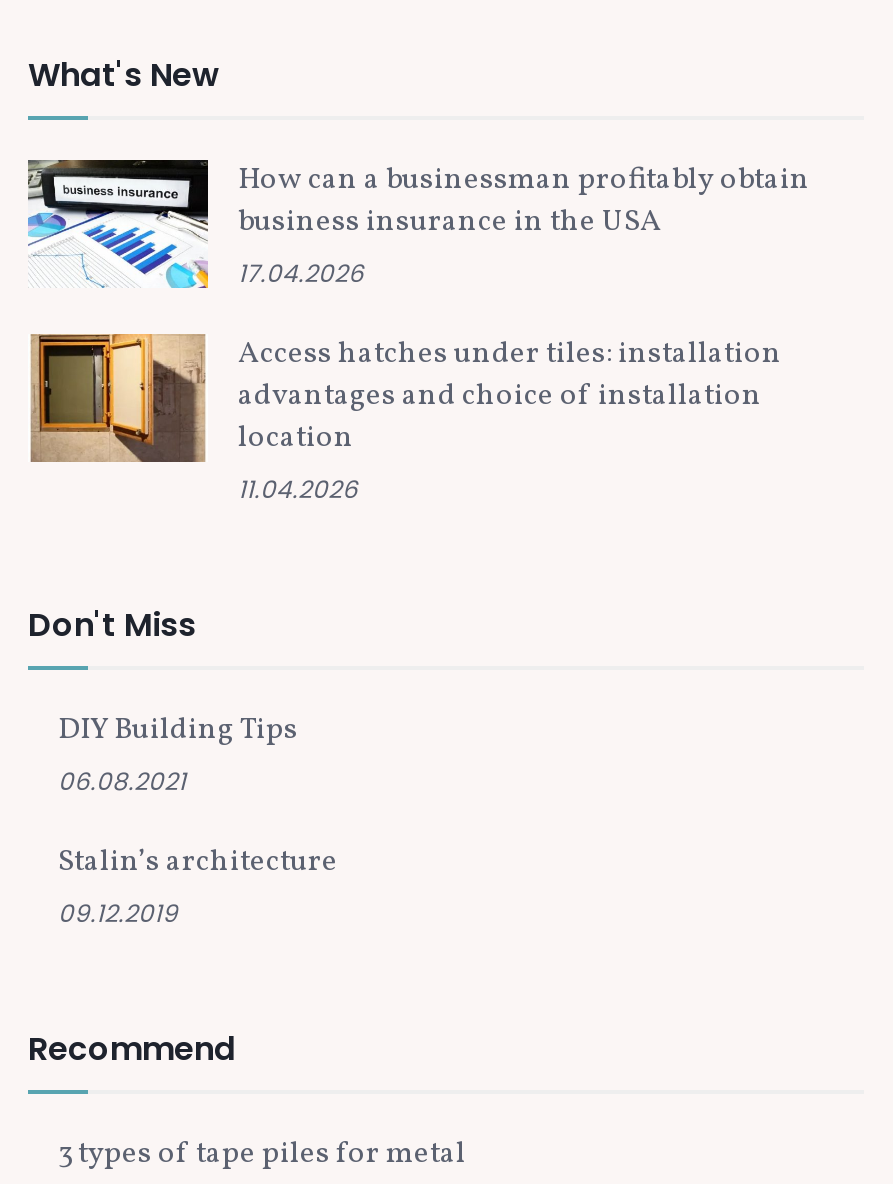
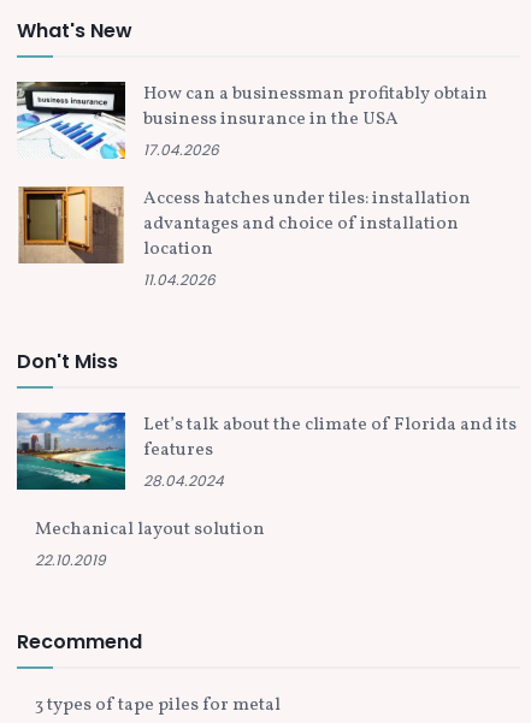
- DIY Building Tips
- 06.08.2021
+ Let’s talk about the climate of Florida and its
+ features
+ 28.04.2024

- Stalin’s architecture
- 09.12.2019
+ Mechanical layout solution
+ 22.10.2019
